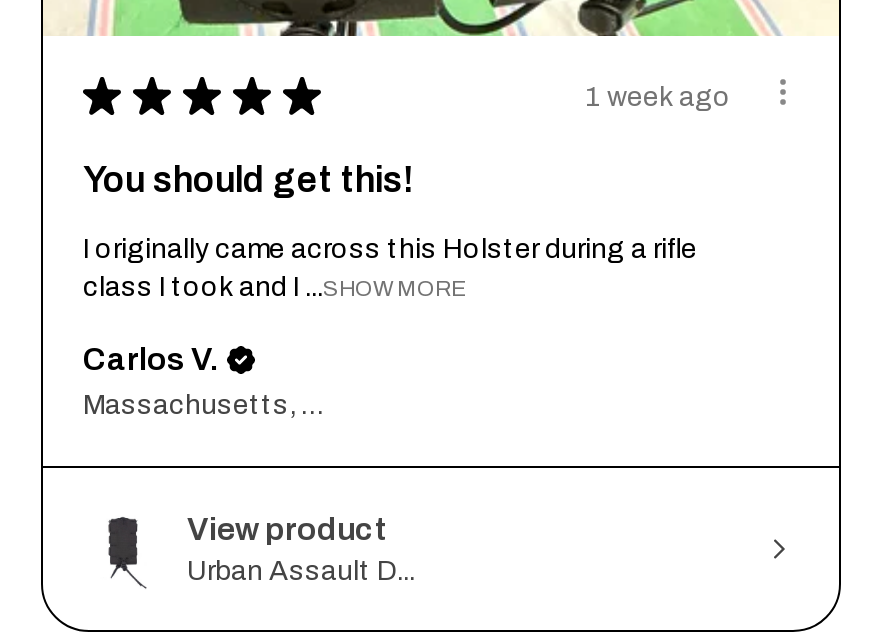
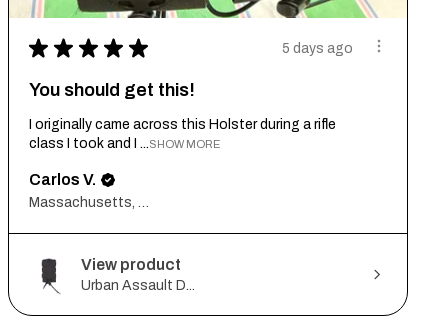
- 1 week ago
+ 5 days ago
